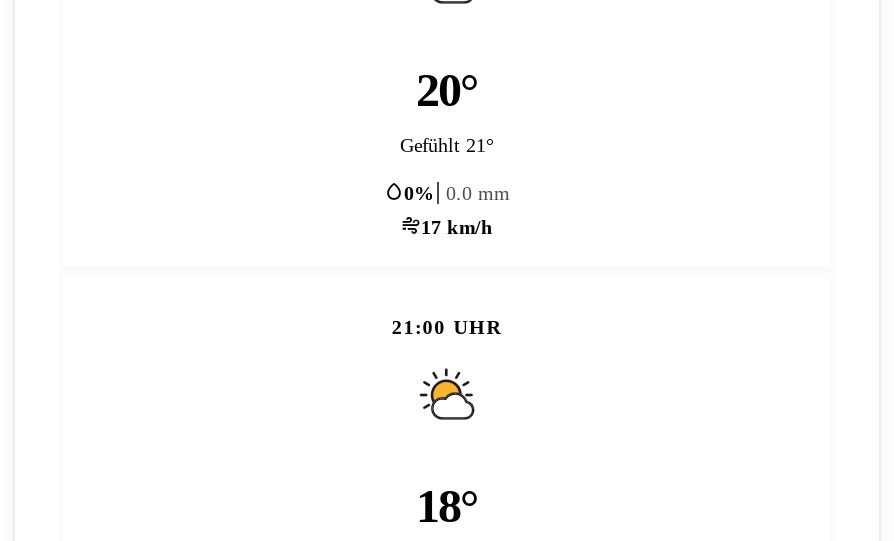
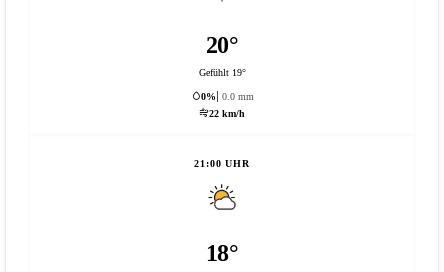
- Gefühlt 21°
+ Gefühlt 19°

- 17 km/h
+ 22 km/h
